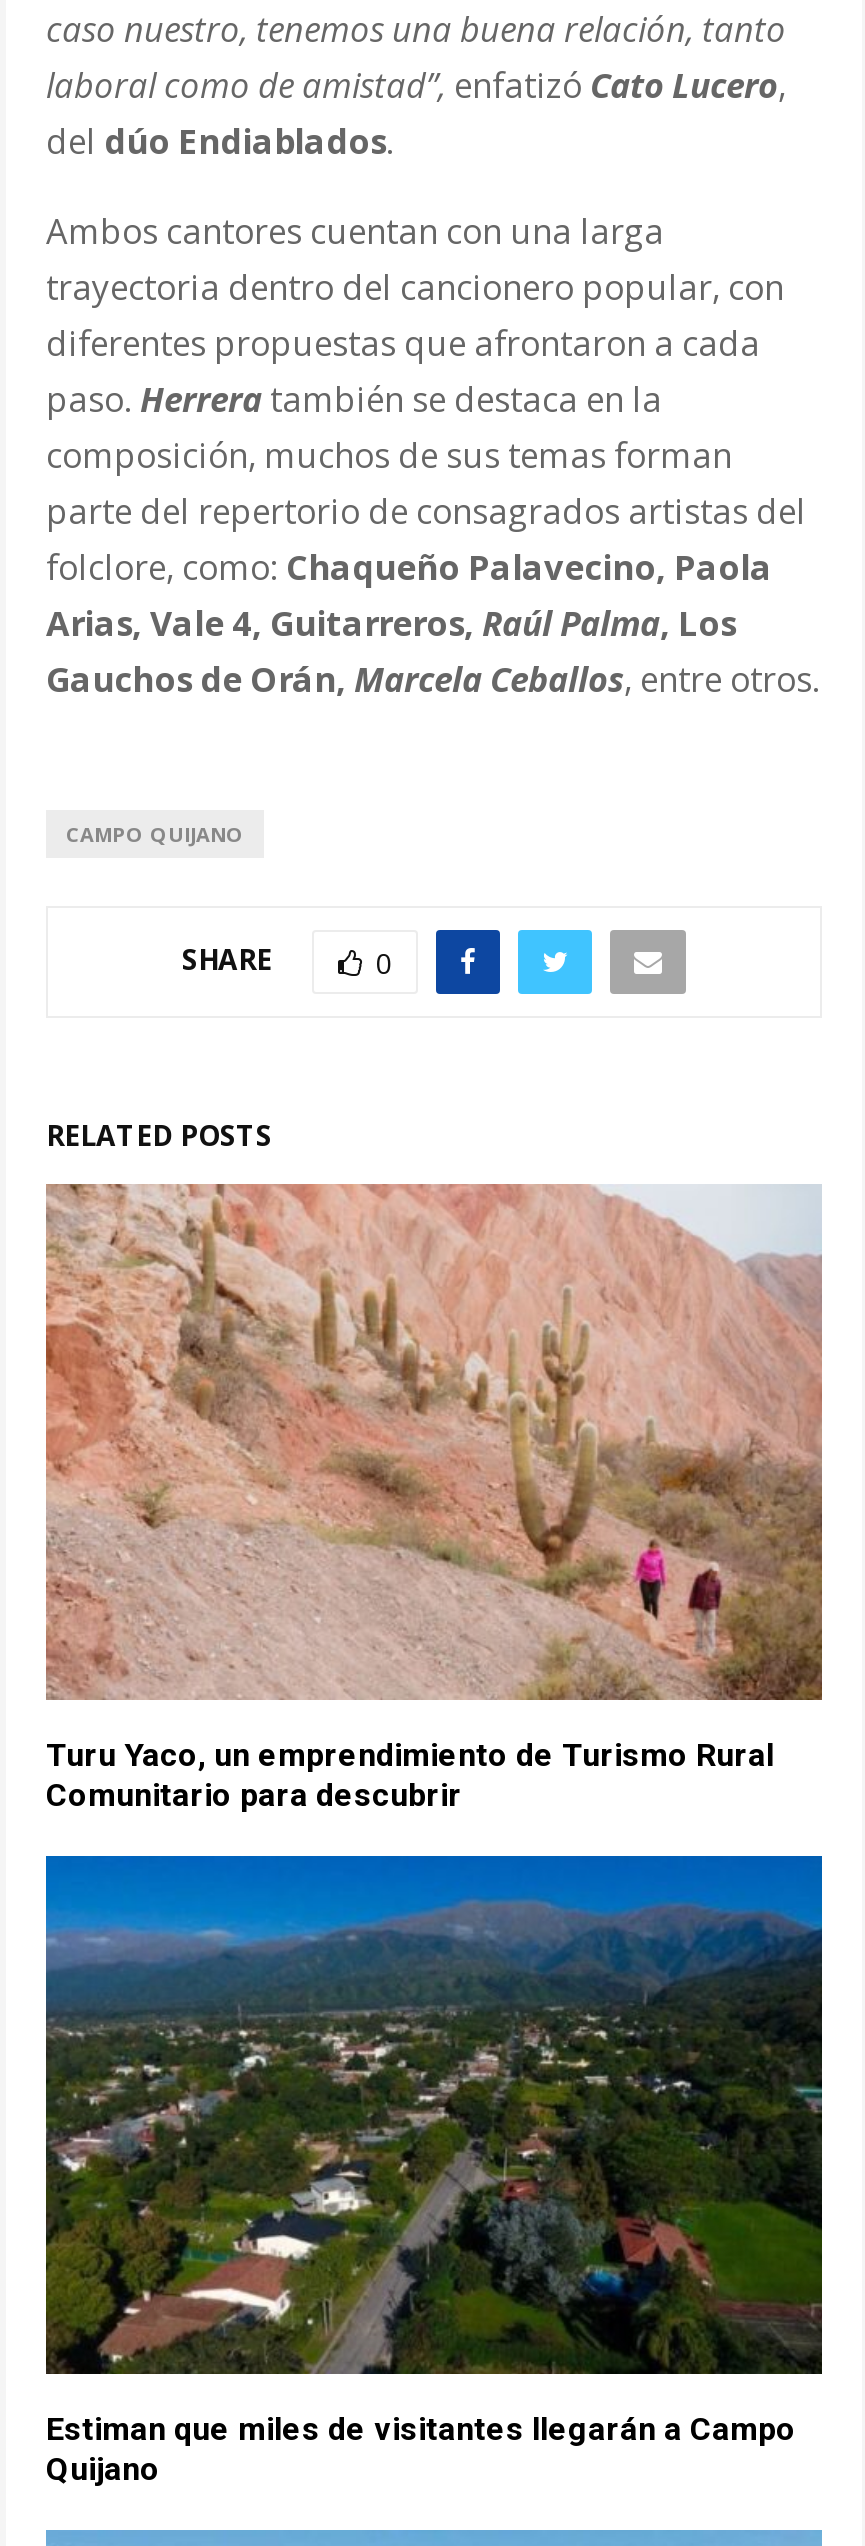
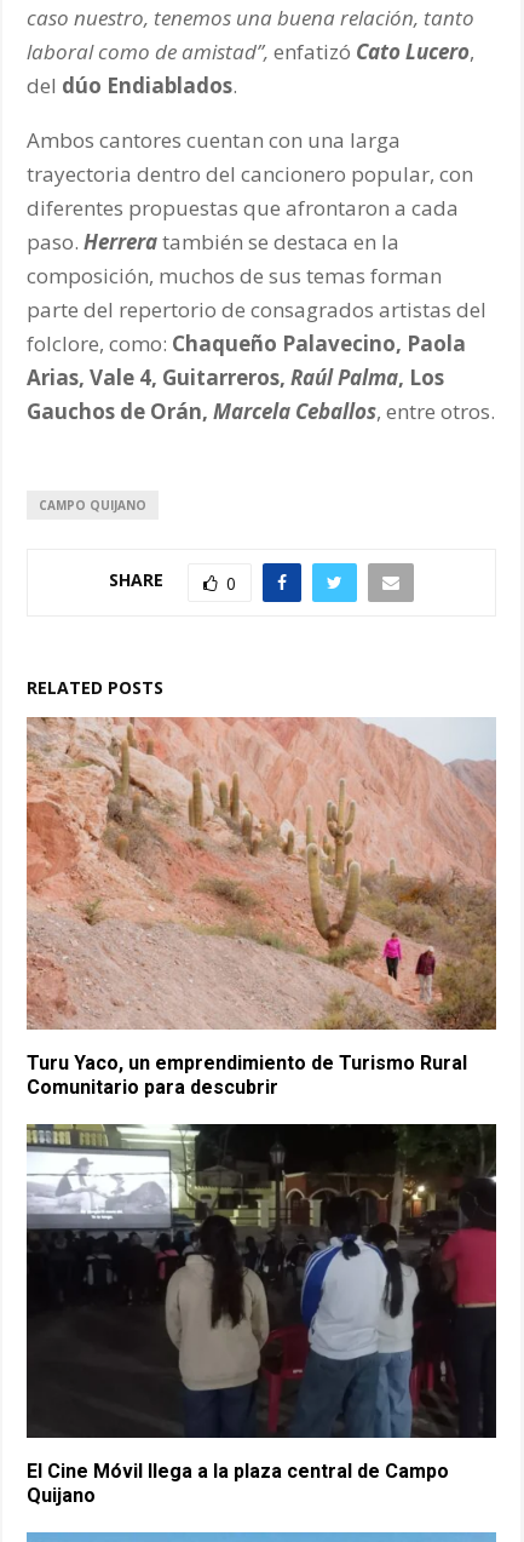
- [image]
- Estiman que miles de visitantes llegarán a Campo
+ [image]
+ El Cine Móvil llega a la plaza central de Campo
